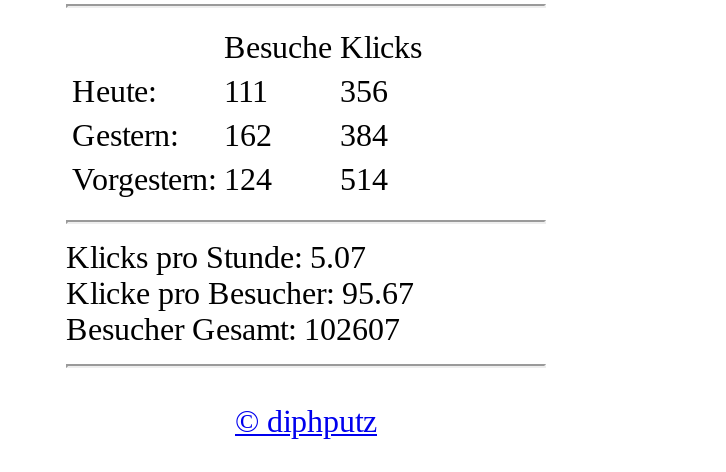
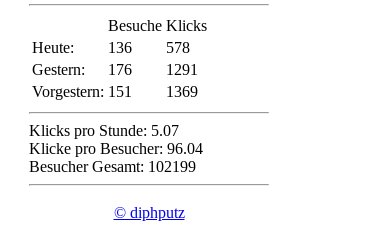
- 111
+ 136

- 356
+ 578

- 162
+ 176

- 384
+ 1291

- Vorgestern: 124
+ Vorgestern: 151

- 514
+ 1369

- Klicke pro Besucher: 95.67
+ Klicke pro Besucher: 96.04

- Besucher Gesamt: 102607
+ Besucher Gesamt: 102199
